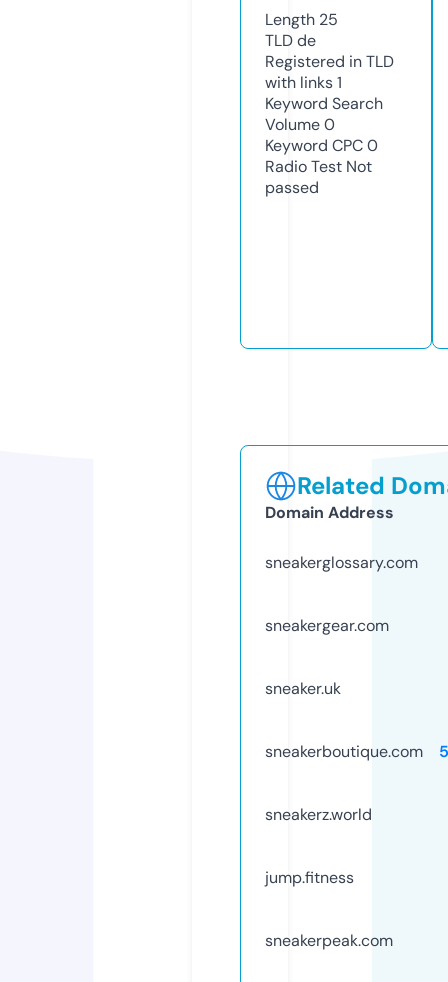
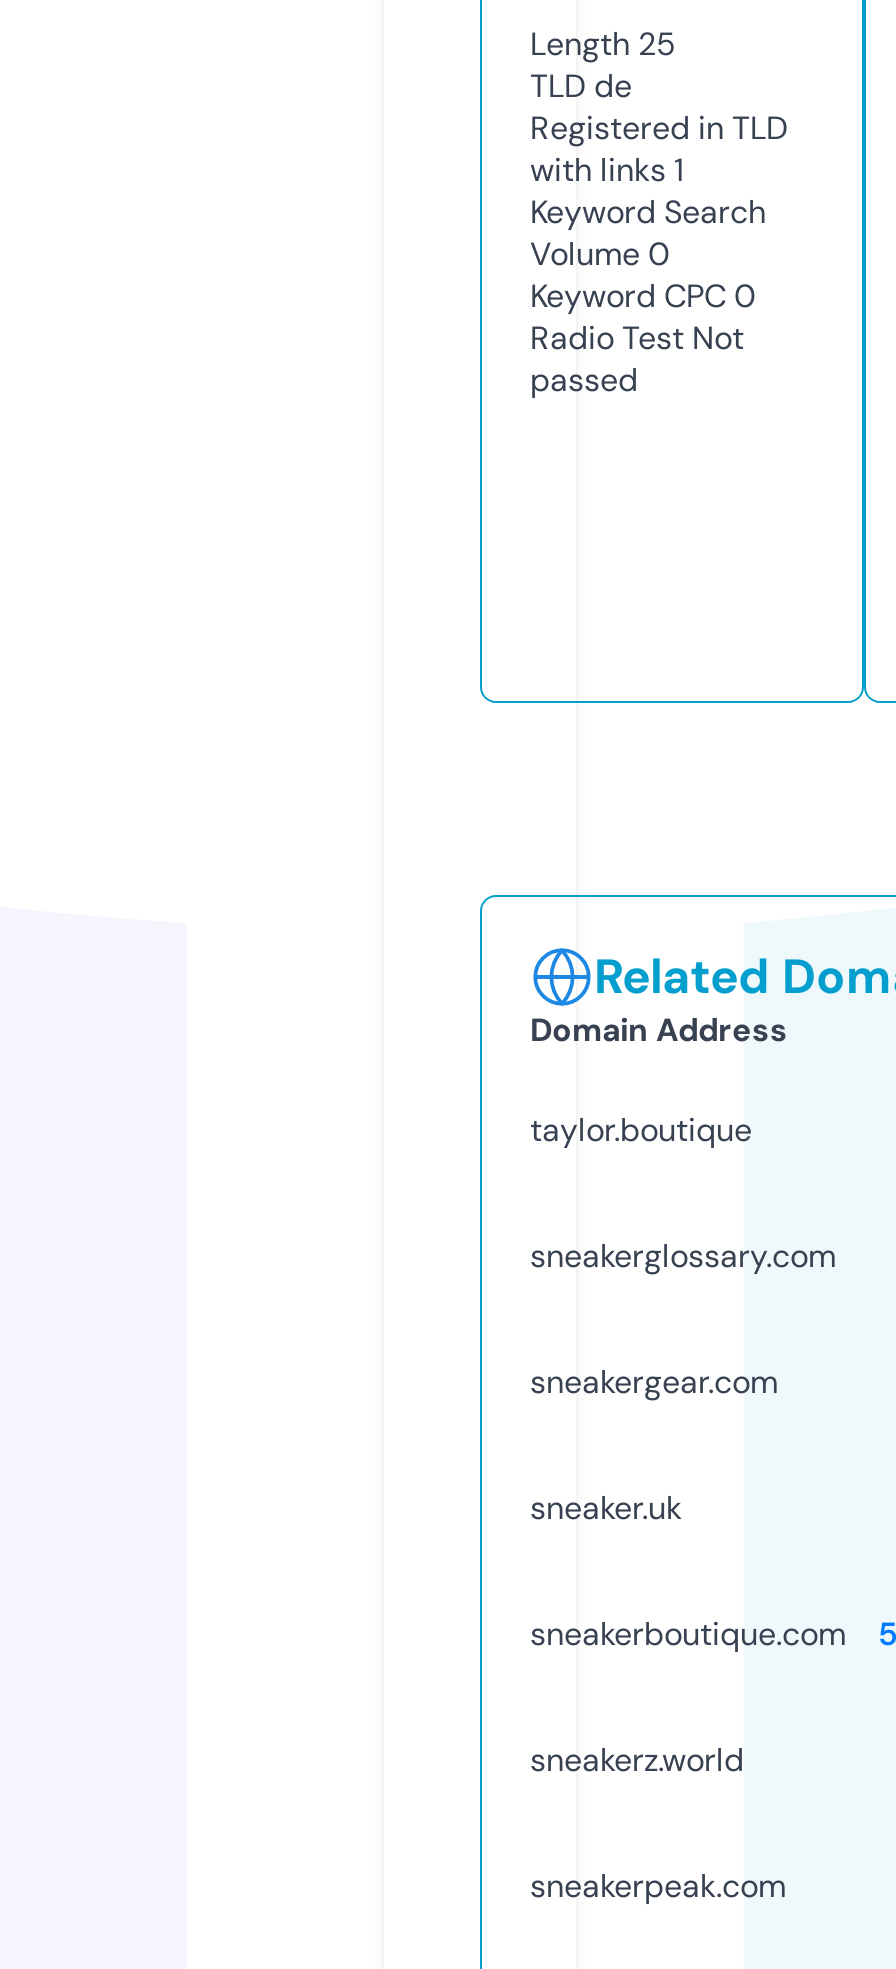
+ taylor.boutique

moved down: sneakerglossary.com | sneakergear.com | sneaker.uk | sneakerboutique.com | sneakerz.world

- jump.fitness
